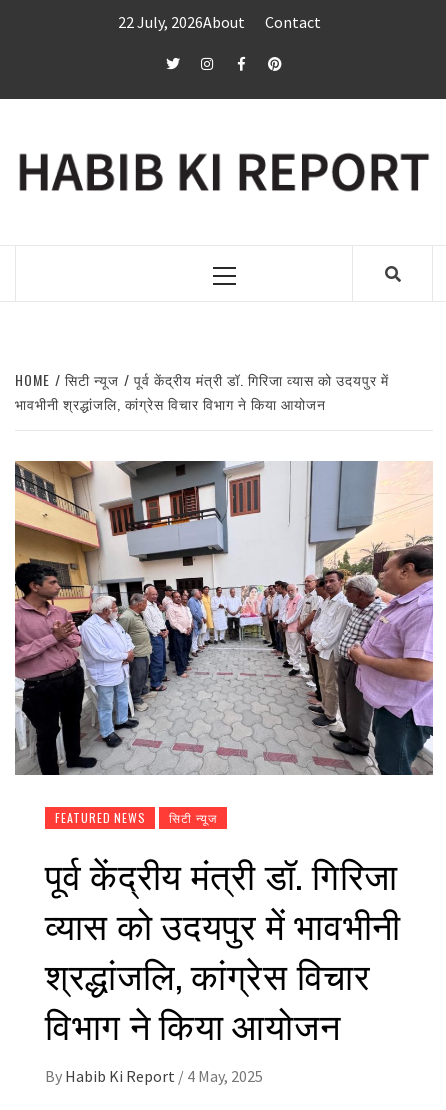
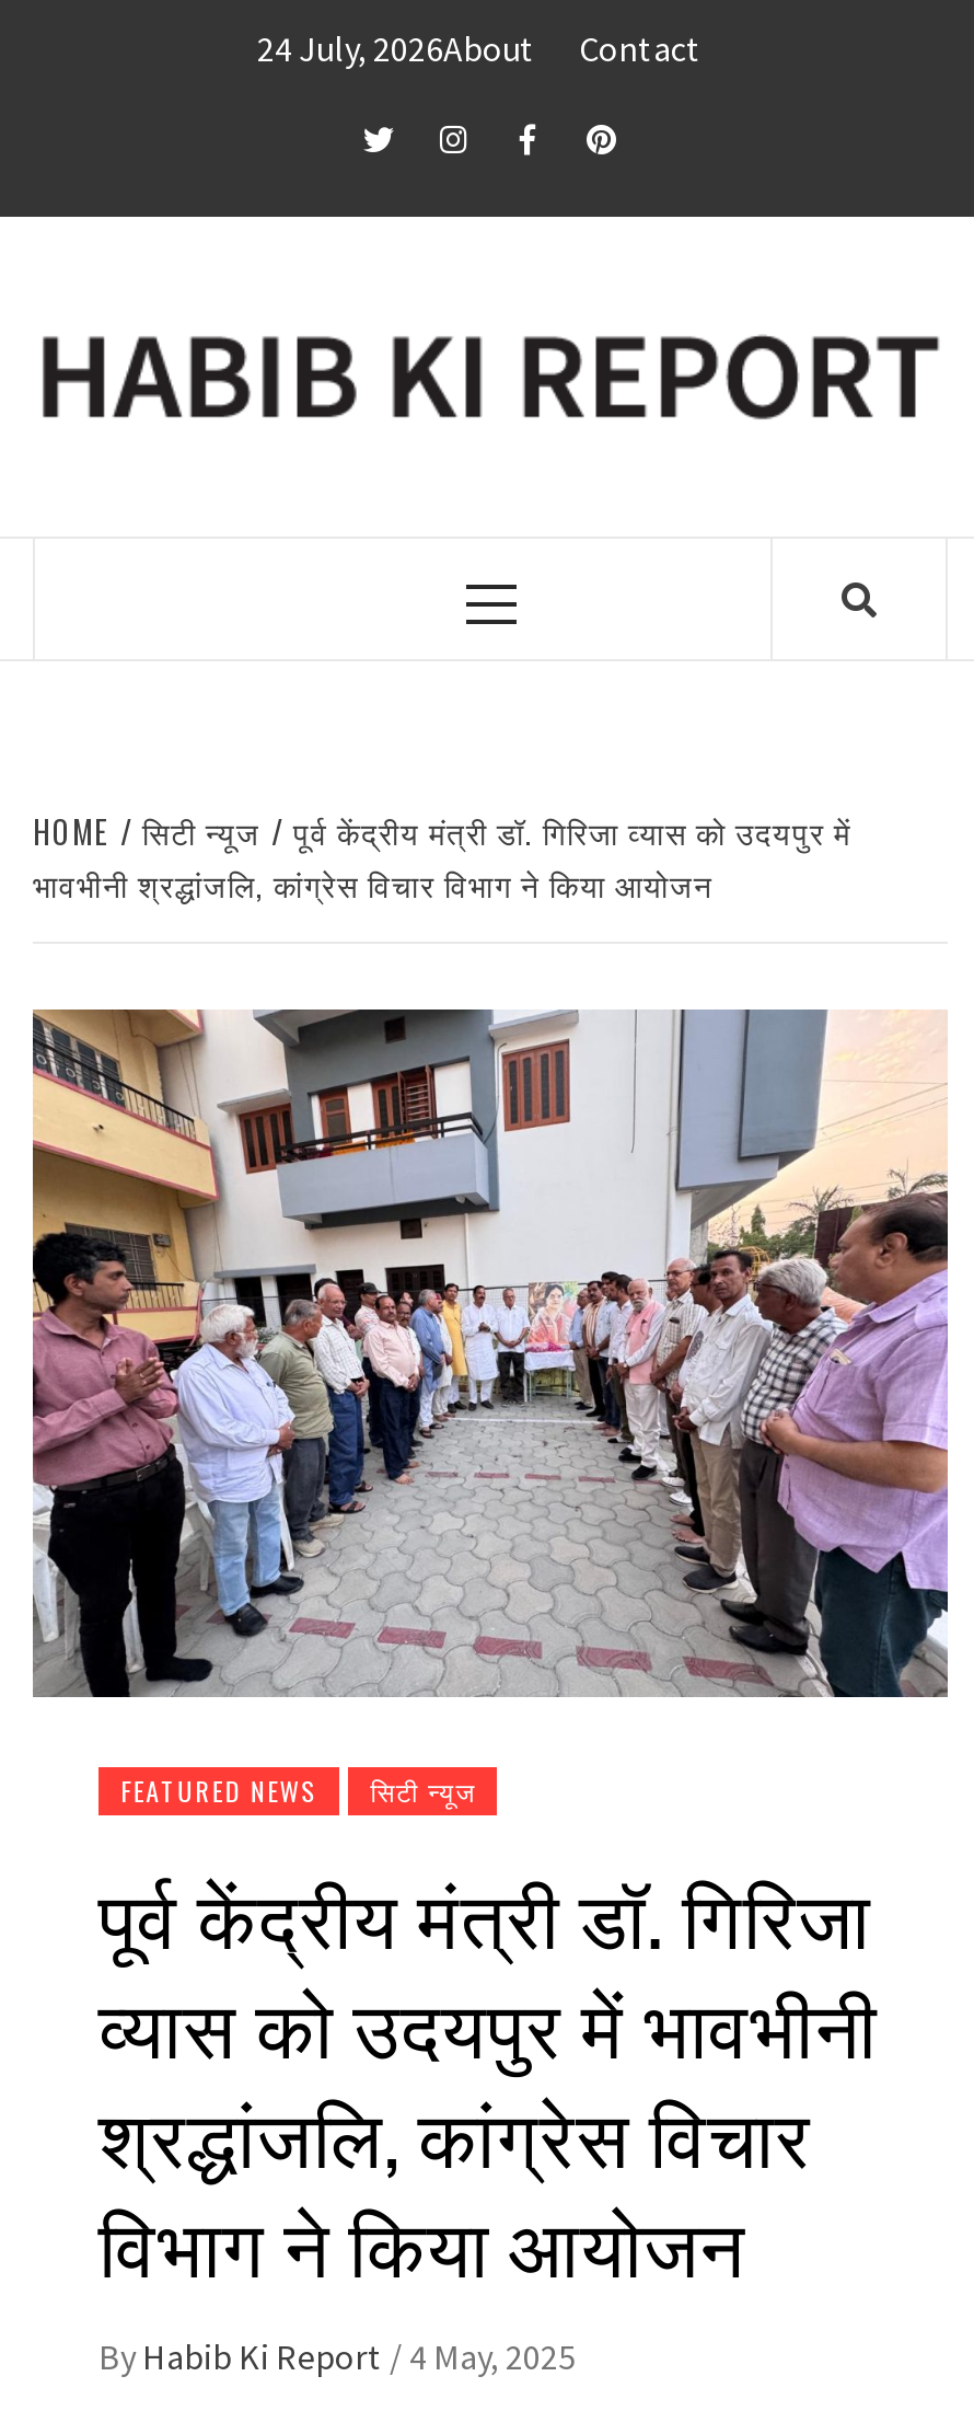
- 22 July, 2026About Contact
+ 24 July, 2026About Contact
